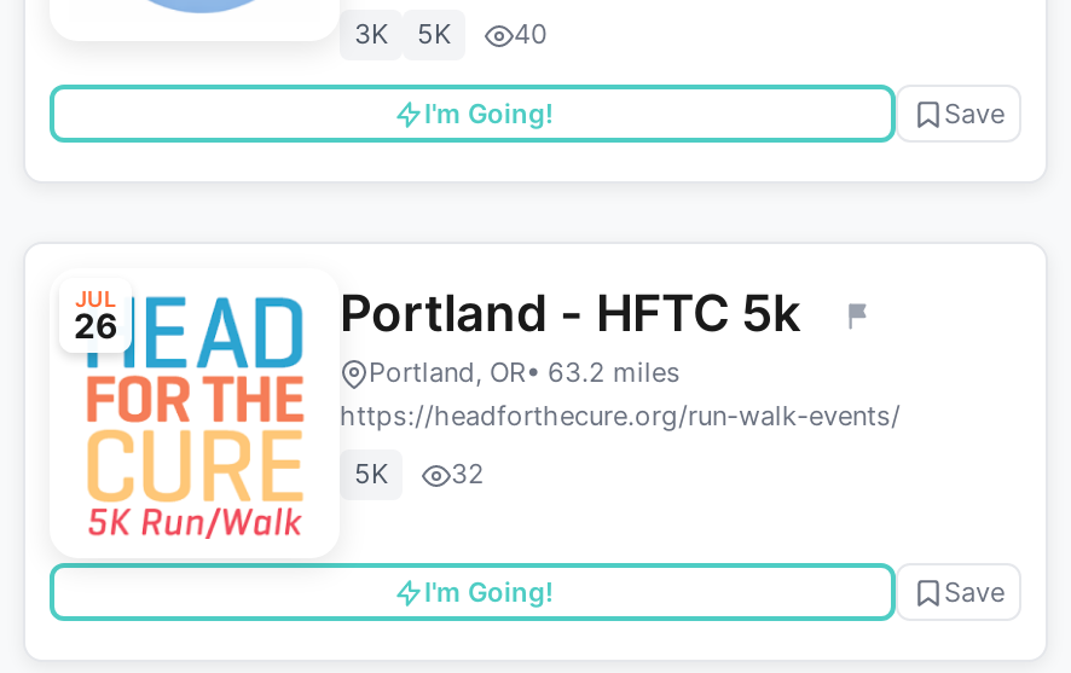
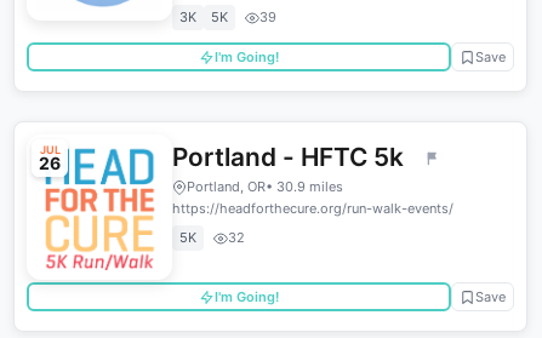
- 3K 5K 40
+ 3K 5K 39

- Portland, OR• 63.2 miles
+ Portland, OR• 30.9 miles
